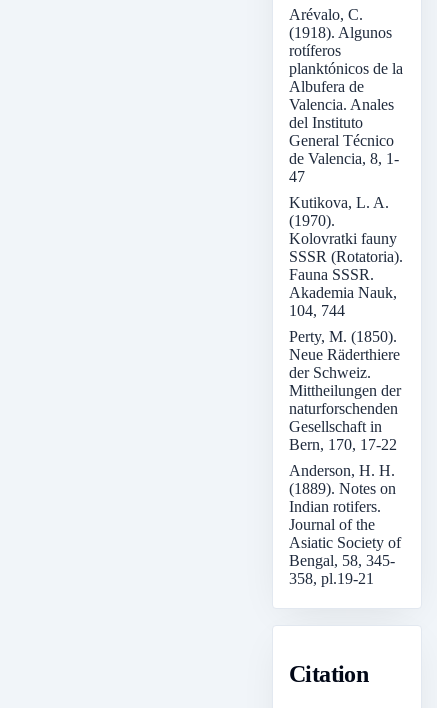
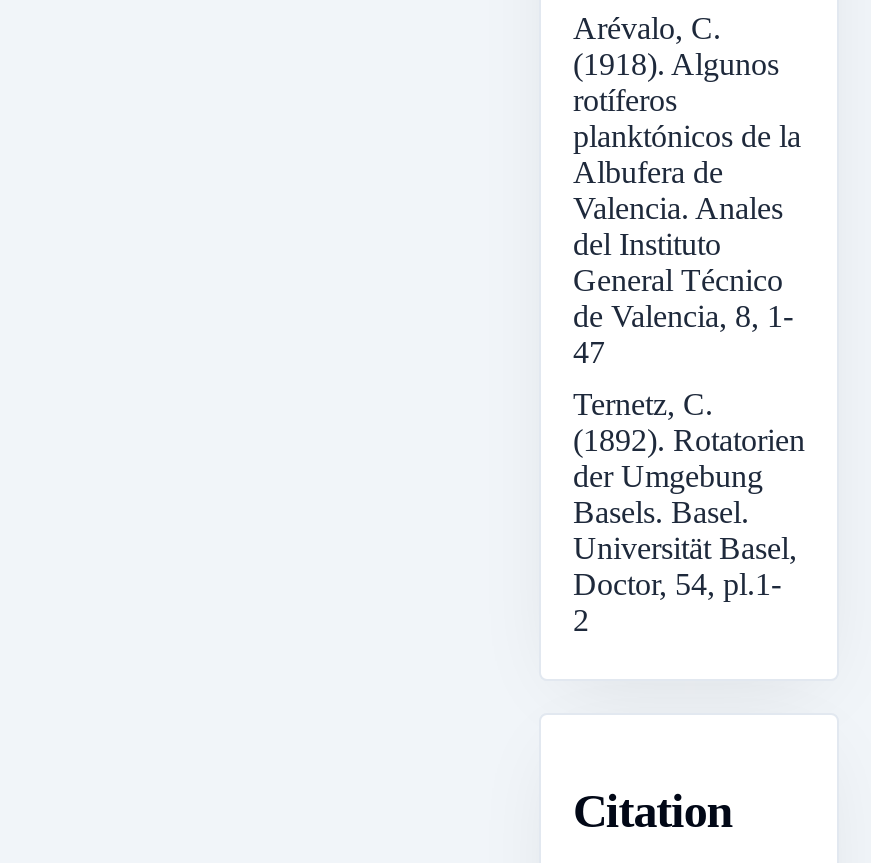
- Kutikova, L. A.
- (1970).
- Kolovratki fauny
- SSSR (Rotatoria).
- Fauna SSSR.
- Akademia Nauk,
- 104, 744
- Perty, M. (1850).
- Neue Räderthiere
- der Schweiz.
- Mittheilungen der
- naturforschenden
- Gesellschaft in
- Bern, 170, 17-22
- Anderson, H. H.
- (1889). Notes on
- Indian rotifers.
- Journal of the
- Asiatic Society of
- Bengal, 58, 345-
- 358, pl.19-21
+ Ternetz, C.
+ (1892). Rotatorien
+ der Umgebung
+ Basels. Basel.
+ Universität Basel,
+ Doctor, 54, pl.1-
+ 2
